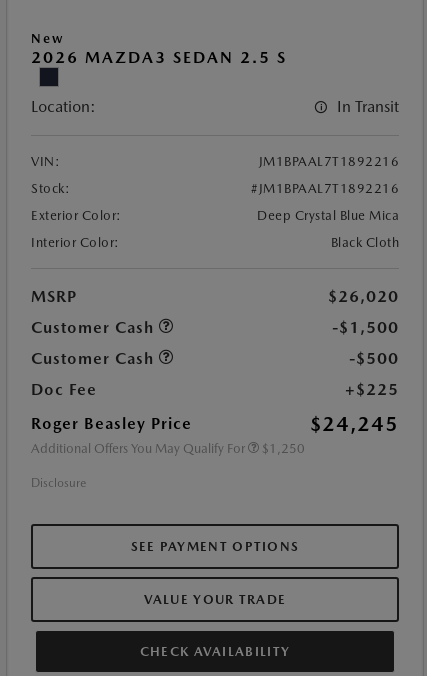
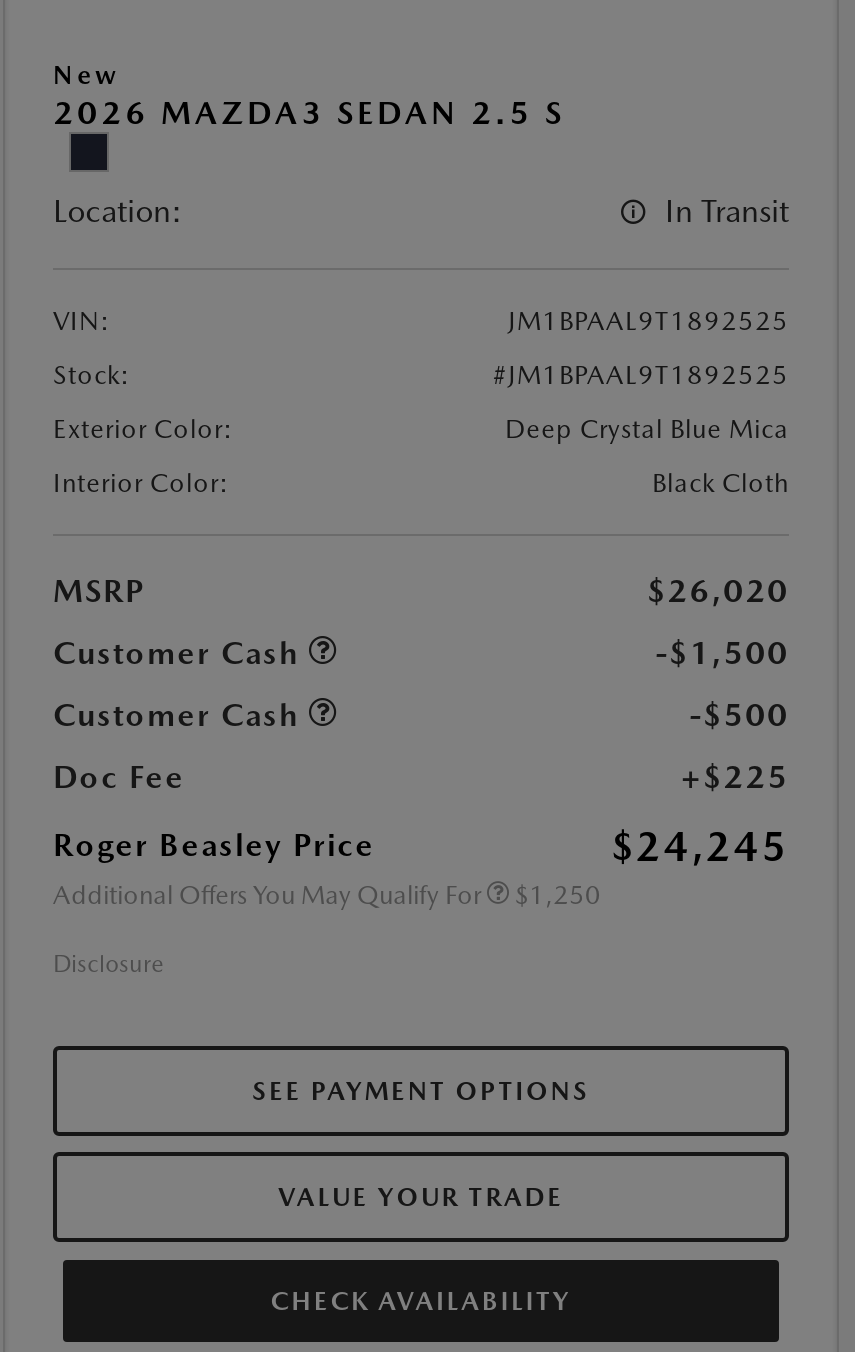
- JM1BPAAL7T1892216
+ JM1BPAAL9T1892525

- #JM1BPAAL7T1892216
+ #JM1BPAAL9T1892525
